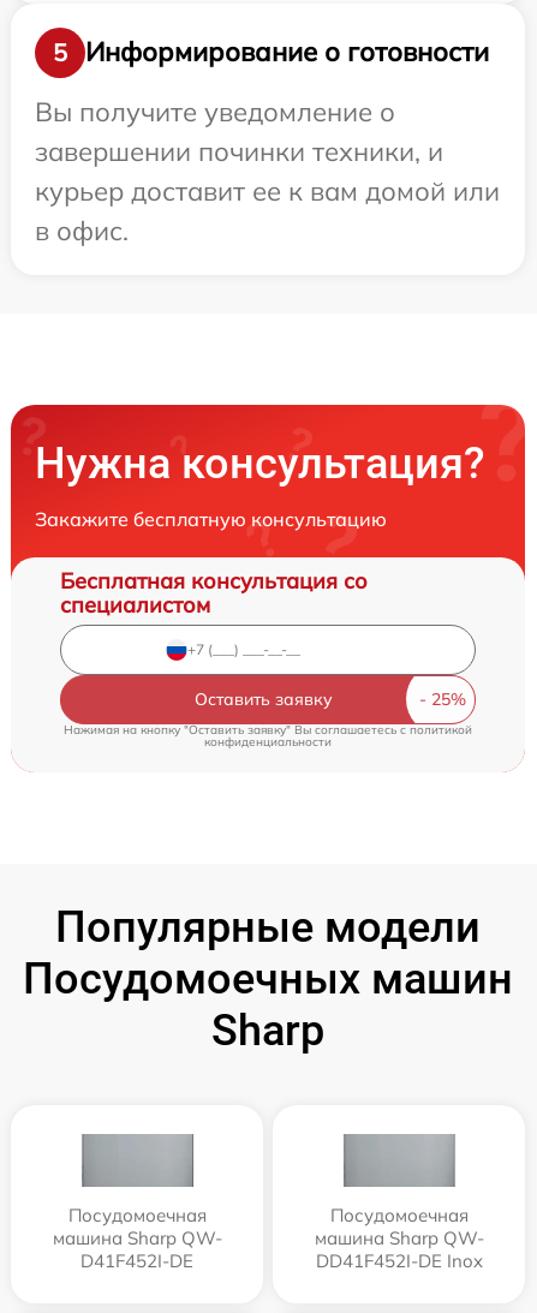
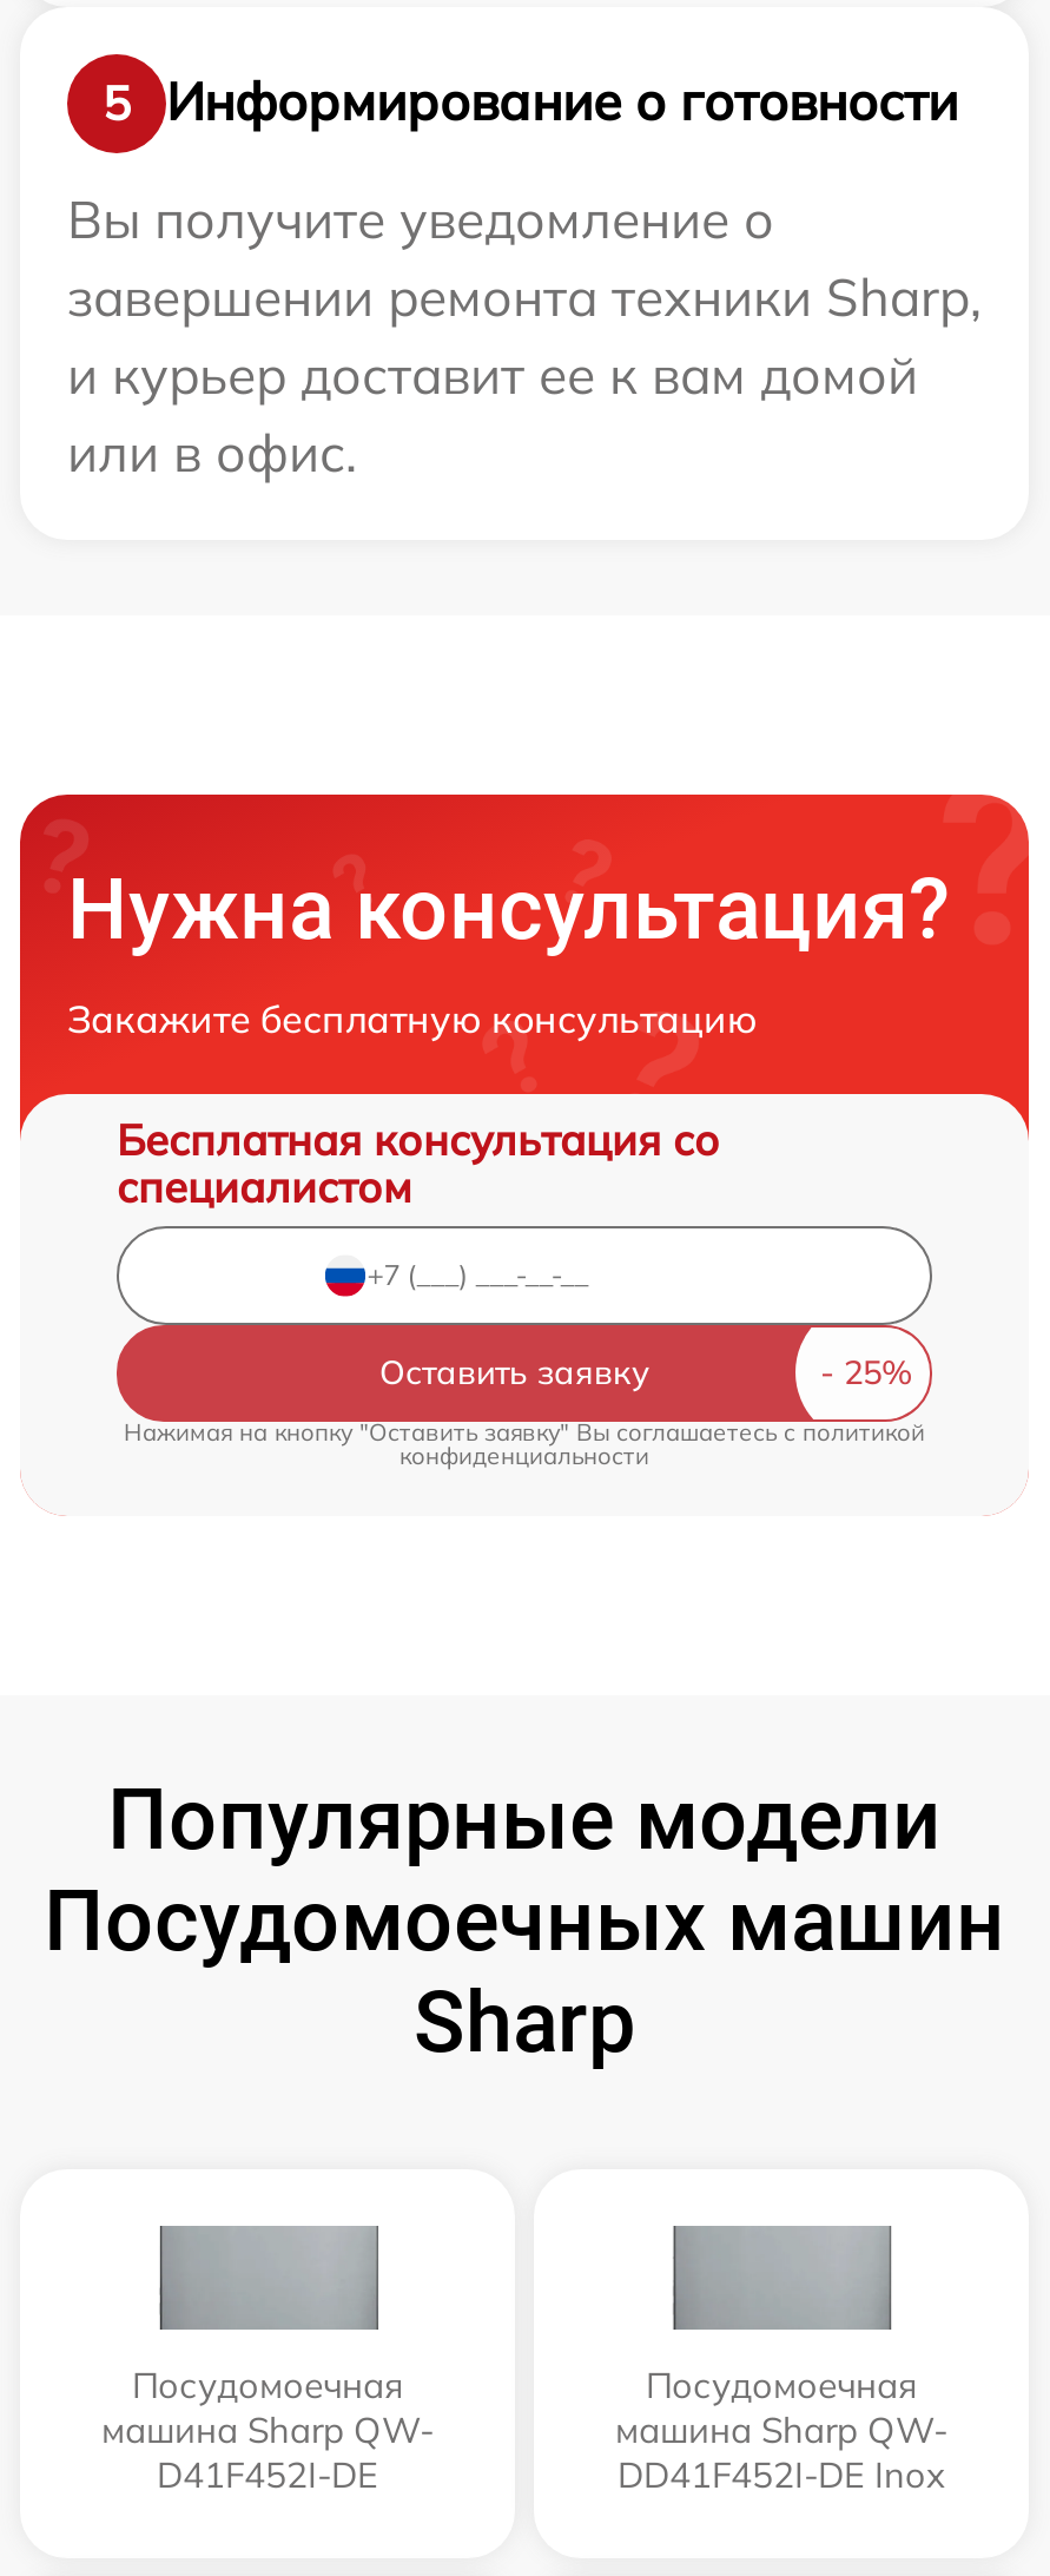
- завершении починки техники, и
- курьер доставит ее к вам домой или
- в офис.
+ завершении ремонта техники Sharp,
+ и курьер доставит ее к вам домой
+ или в офис.
